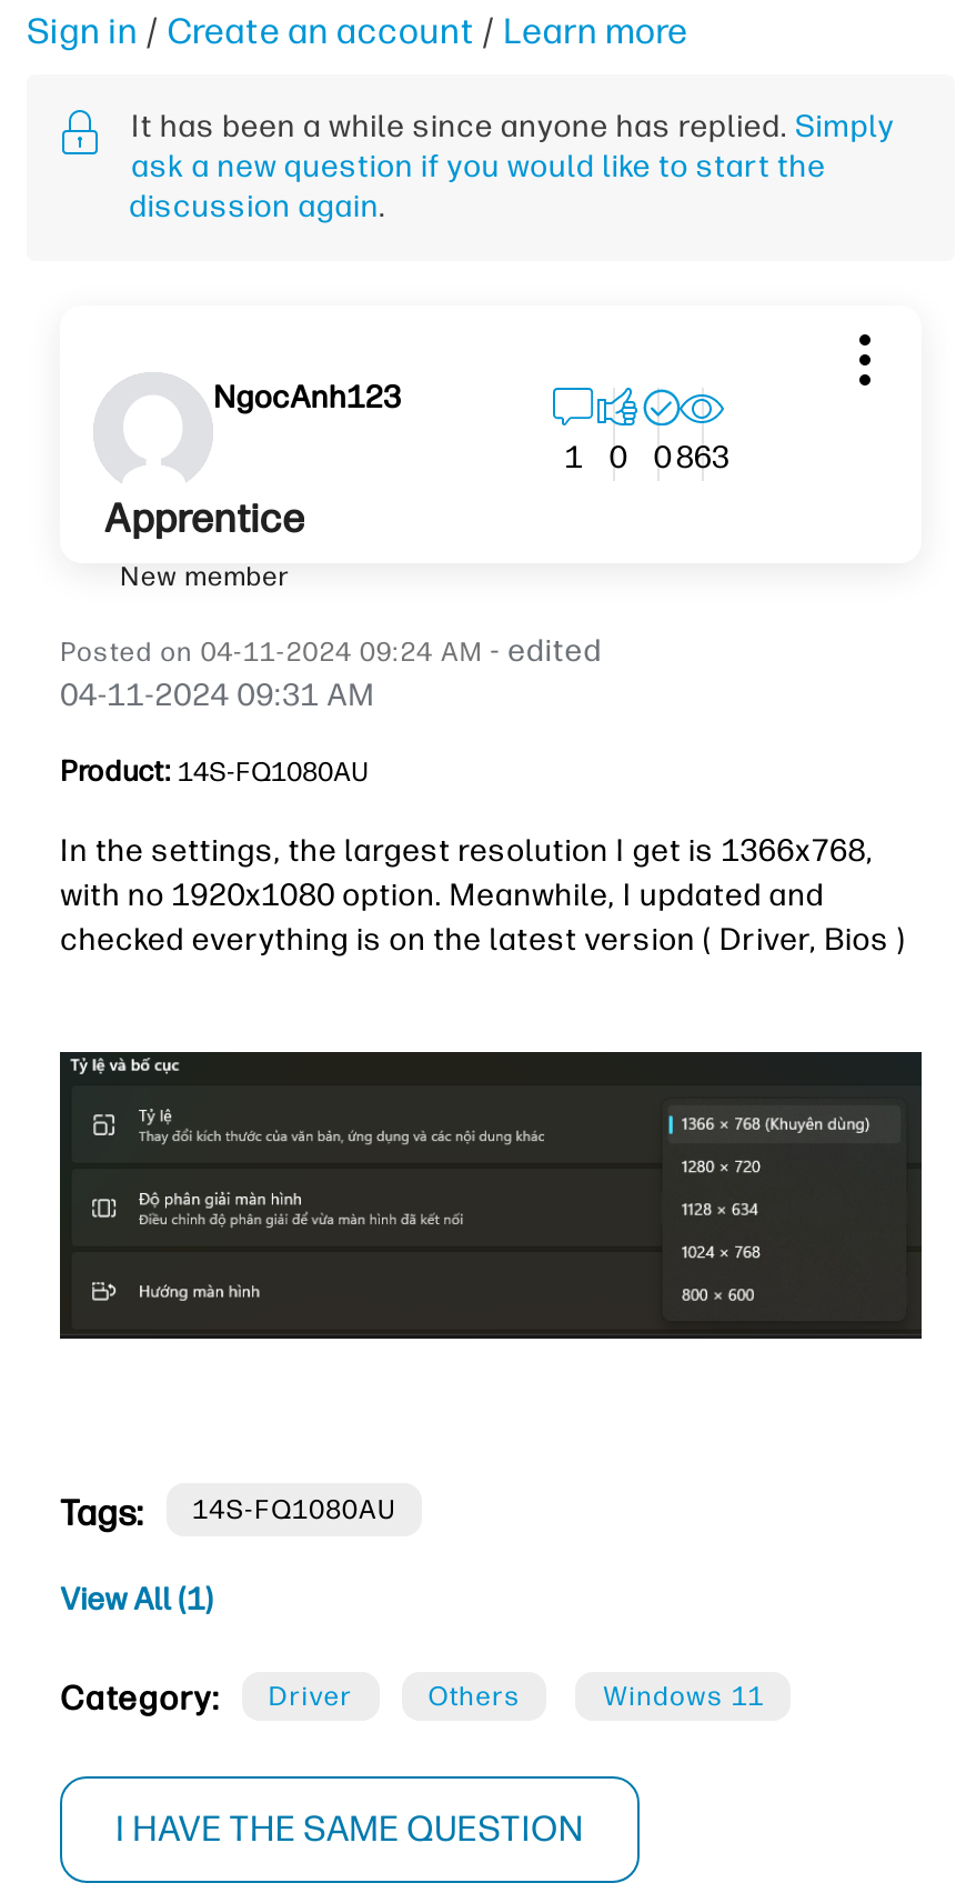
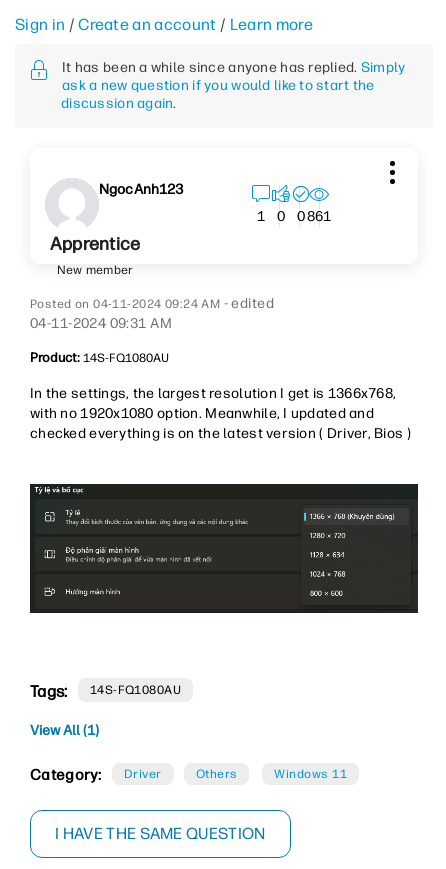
- 1 0 0 863
+ 1 0 0 861
